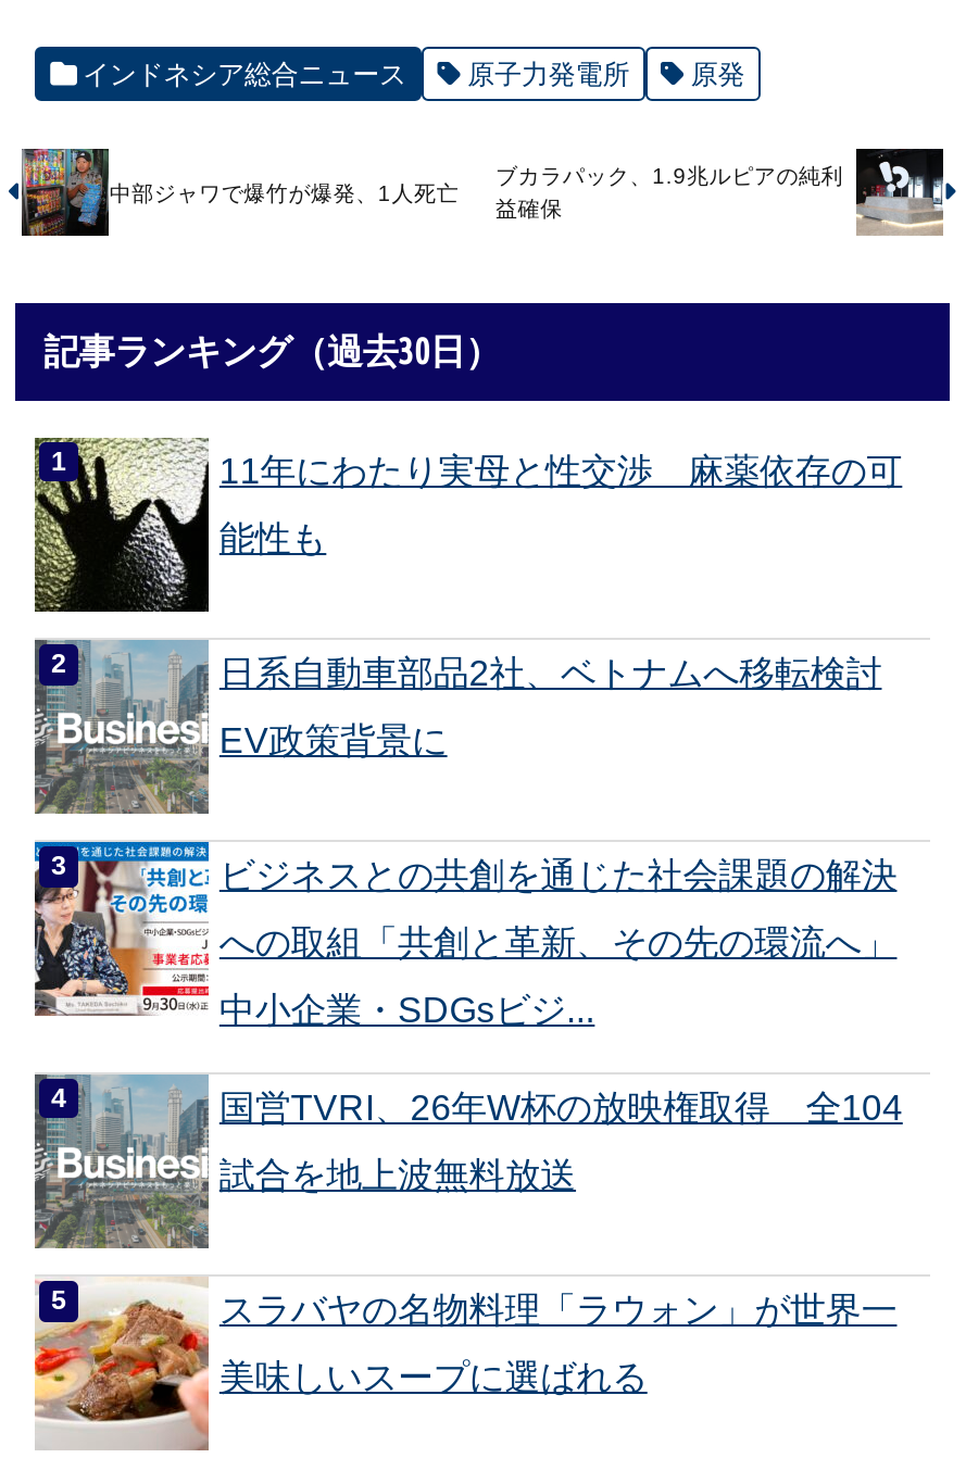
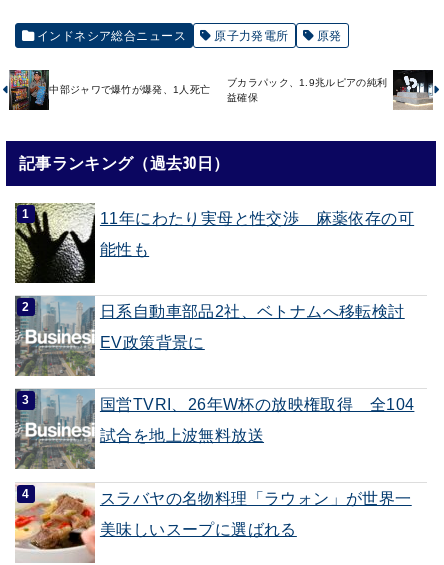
- [image]
- ビジネスとの共創を通じた社会課題の解決
- への取組「共創と革新、その先の環流へ」
- 中小企業・SDGsビジ...
